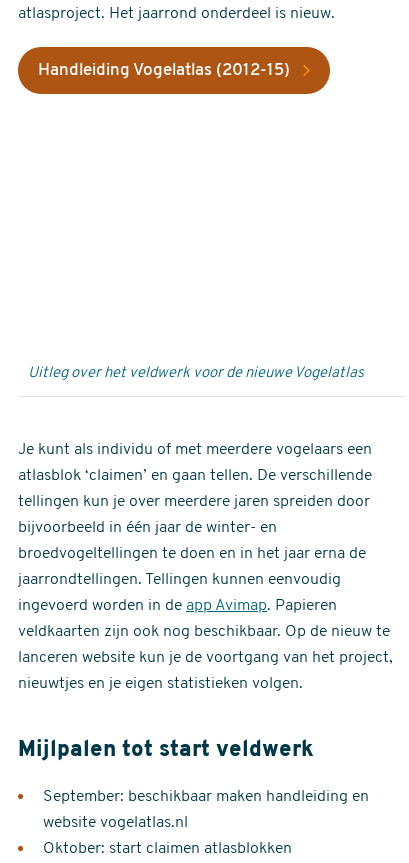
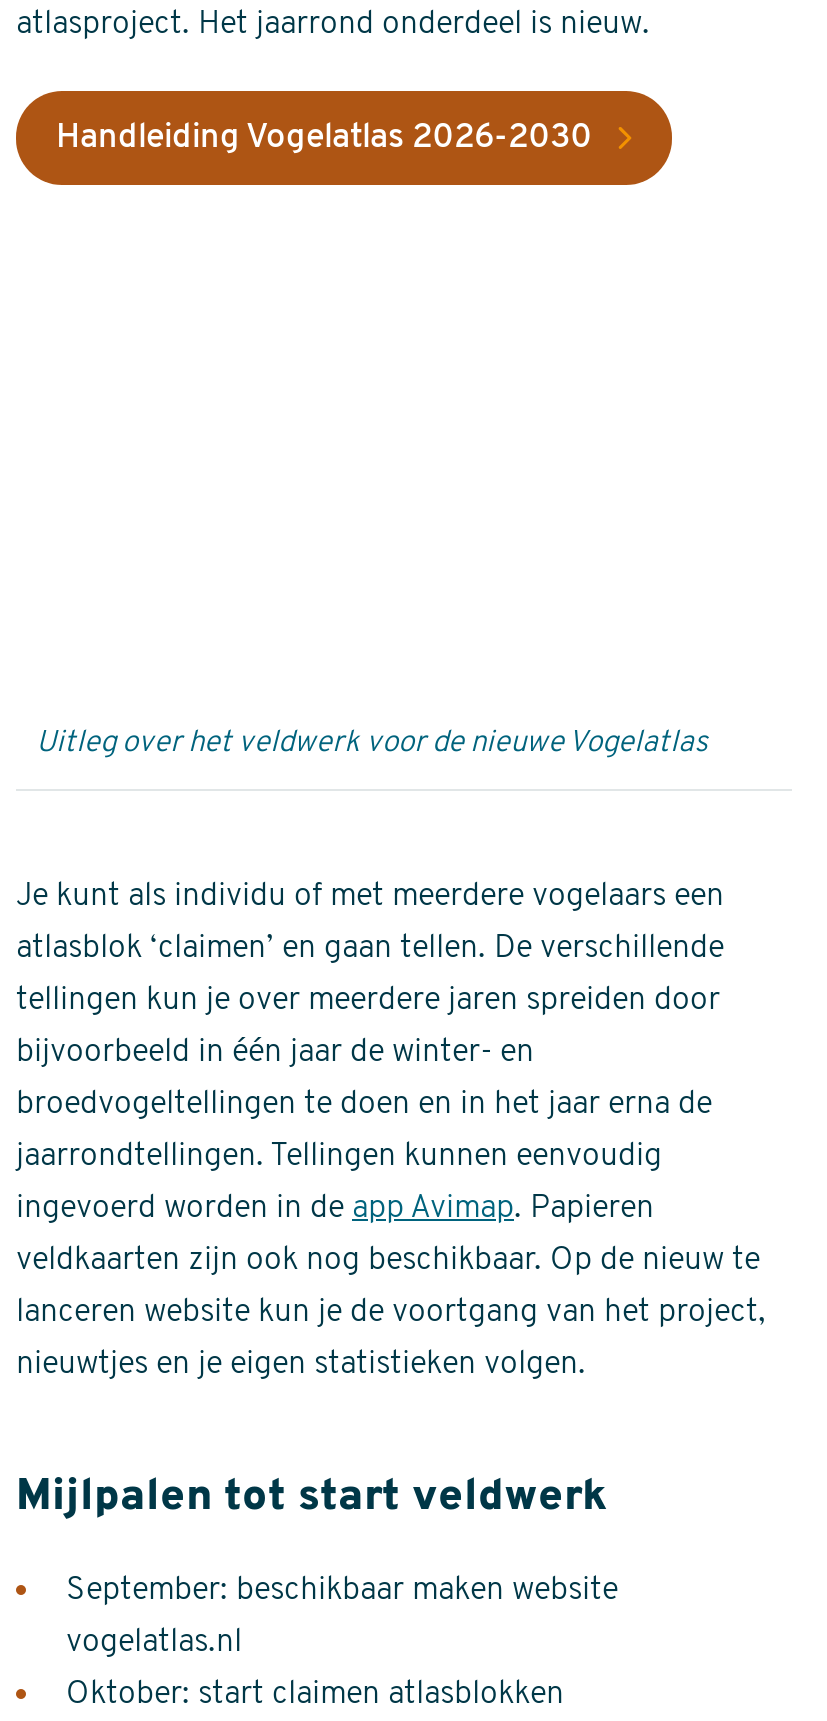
- [image]
- Handleiding Vogelatlas (2012-15)
+ [image]
+ Handleiding Vogelatlas 2026-2030

- September: beschikbaar maken handleiding en
+ September: beschikbaar maken website

- website vogelatlas.nl
+ vogelatlas.nl
